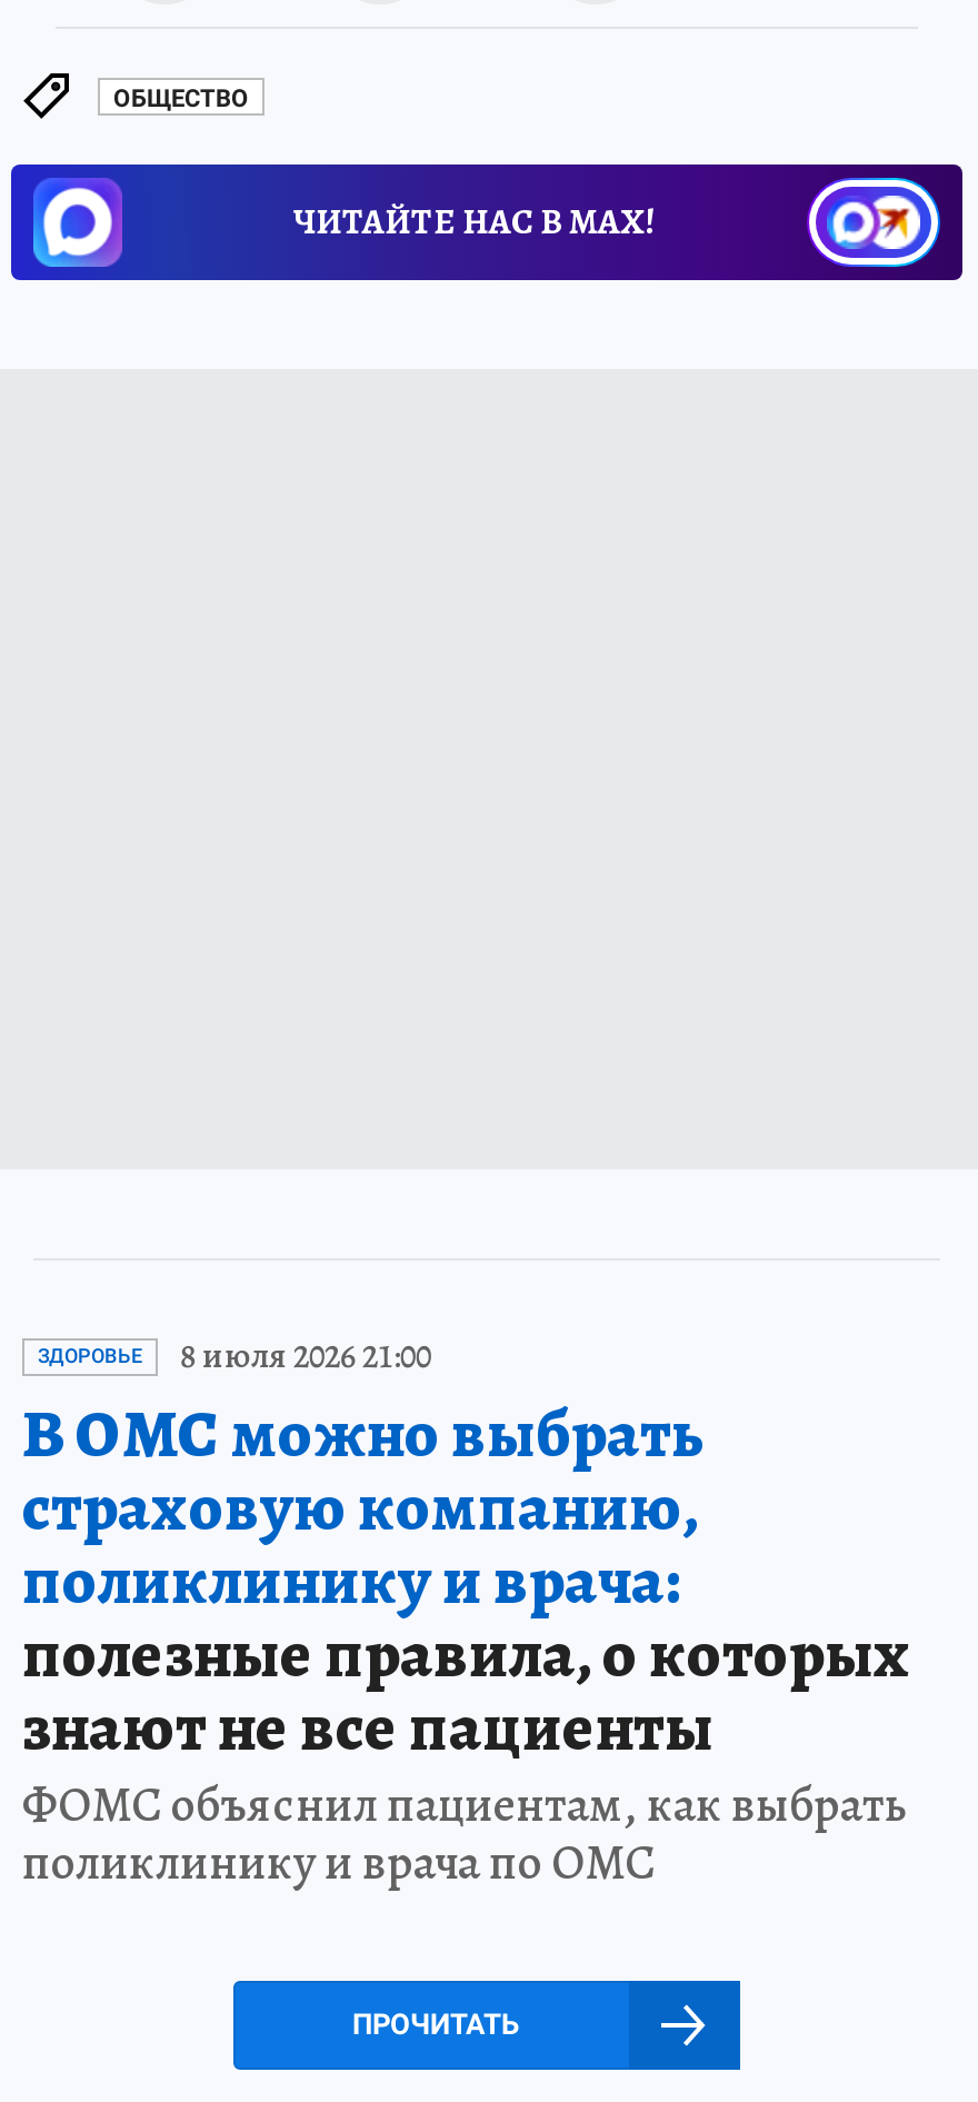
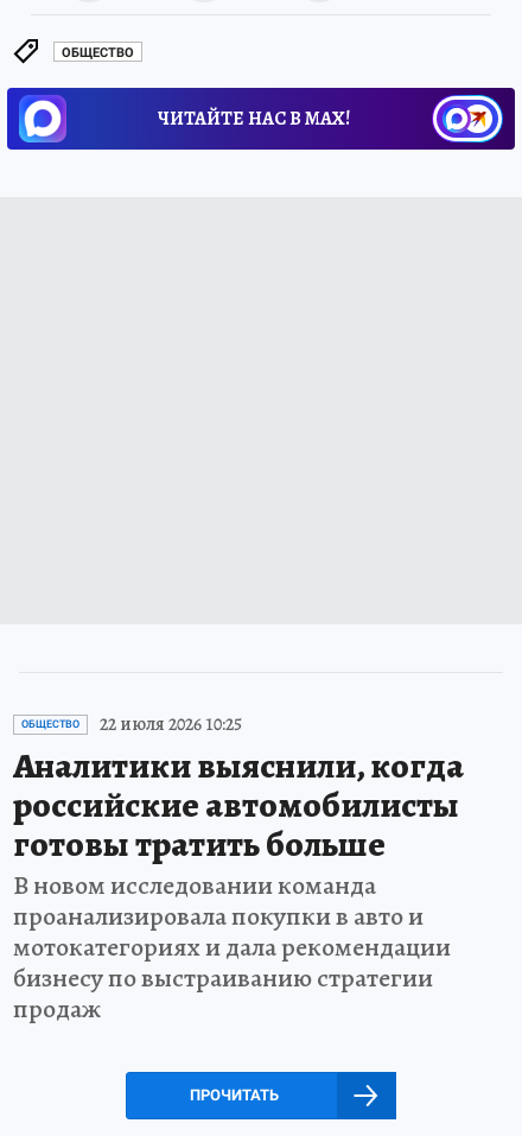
- ЗДОРОВЬЕ
- 8 июля 2026 21:00
- В ОМС можно выбрать
- страховую компанию,
- поликлинику и врача:
- полезные правила, о которых
- знают не все пациенты
- ФОМС объяснил пациентам, как выбрать
- поликлинику и врача по ОМС
+ ОБЩЕСТВО
+ 22 июля 2026 10:25
+ Аналитики выяснили, когда
+ российские автомобилисты
+ готовы тратить больше
+ В новом исследовании команда
+ проанализировала покупки в авто и
+ мотокатегориях и дала рекомендации
+ бизнесу по выстраиванию стратегии
+ продаж
